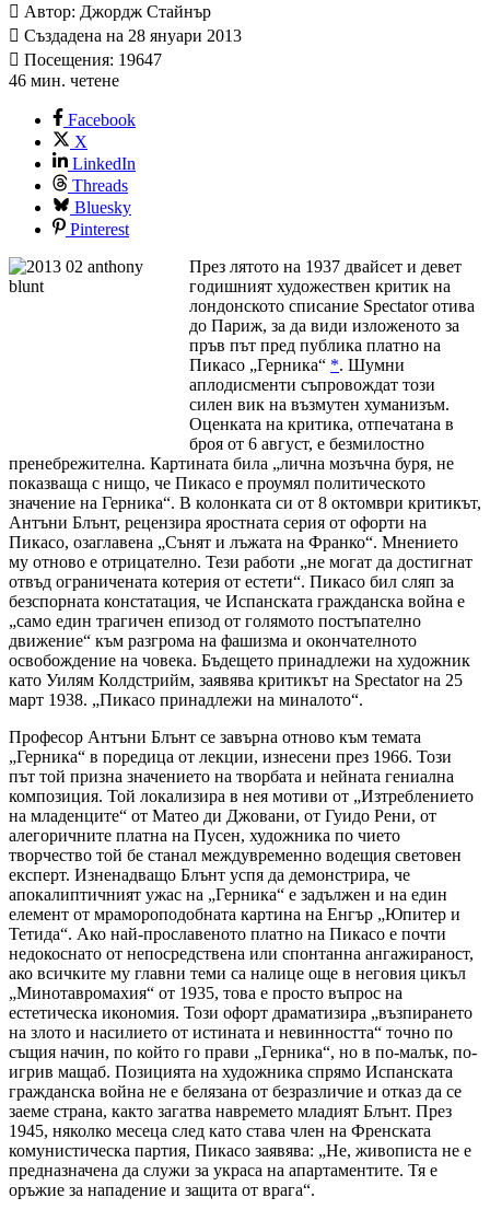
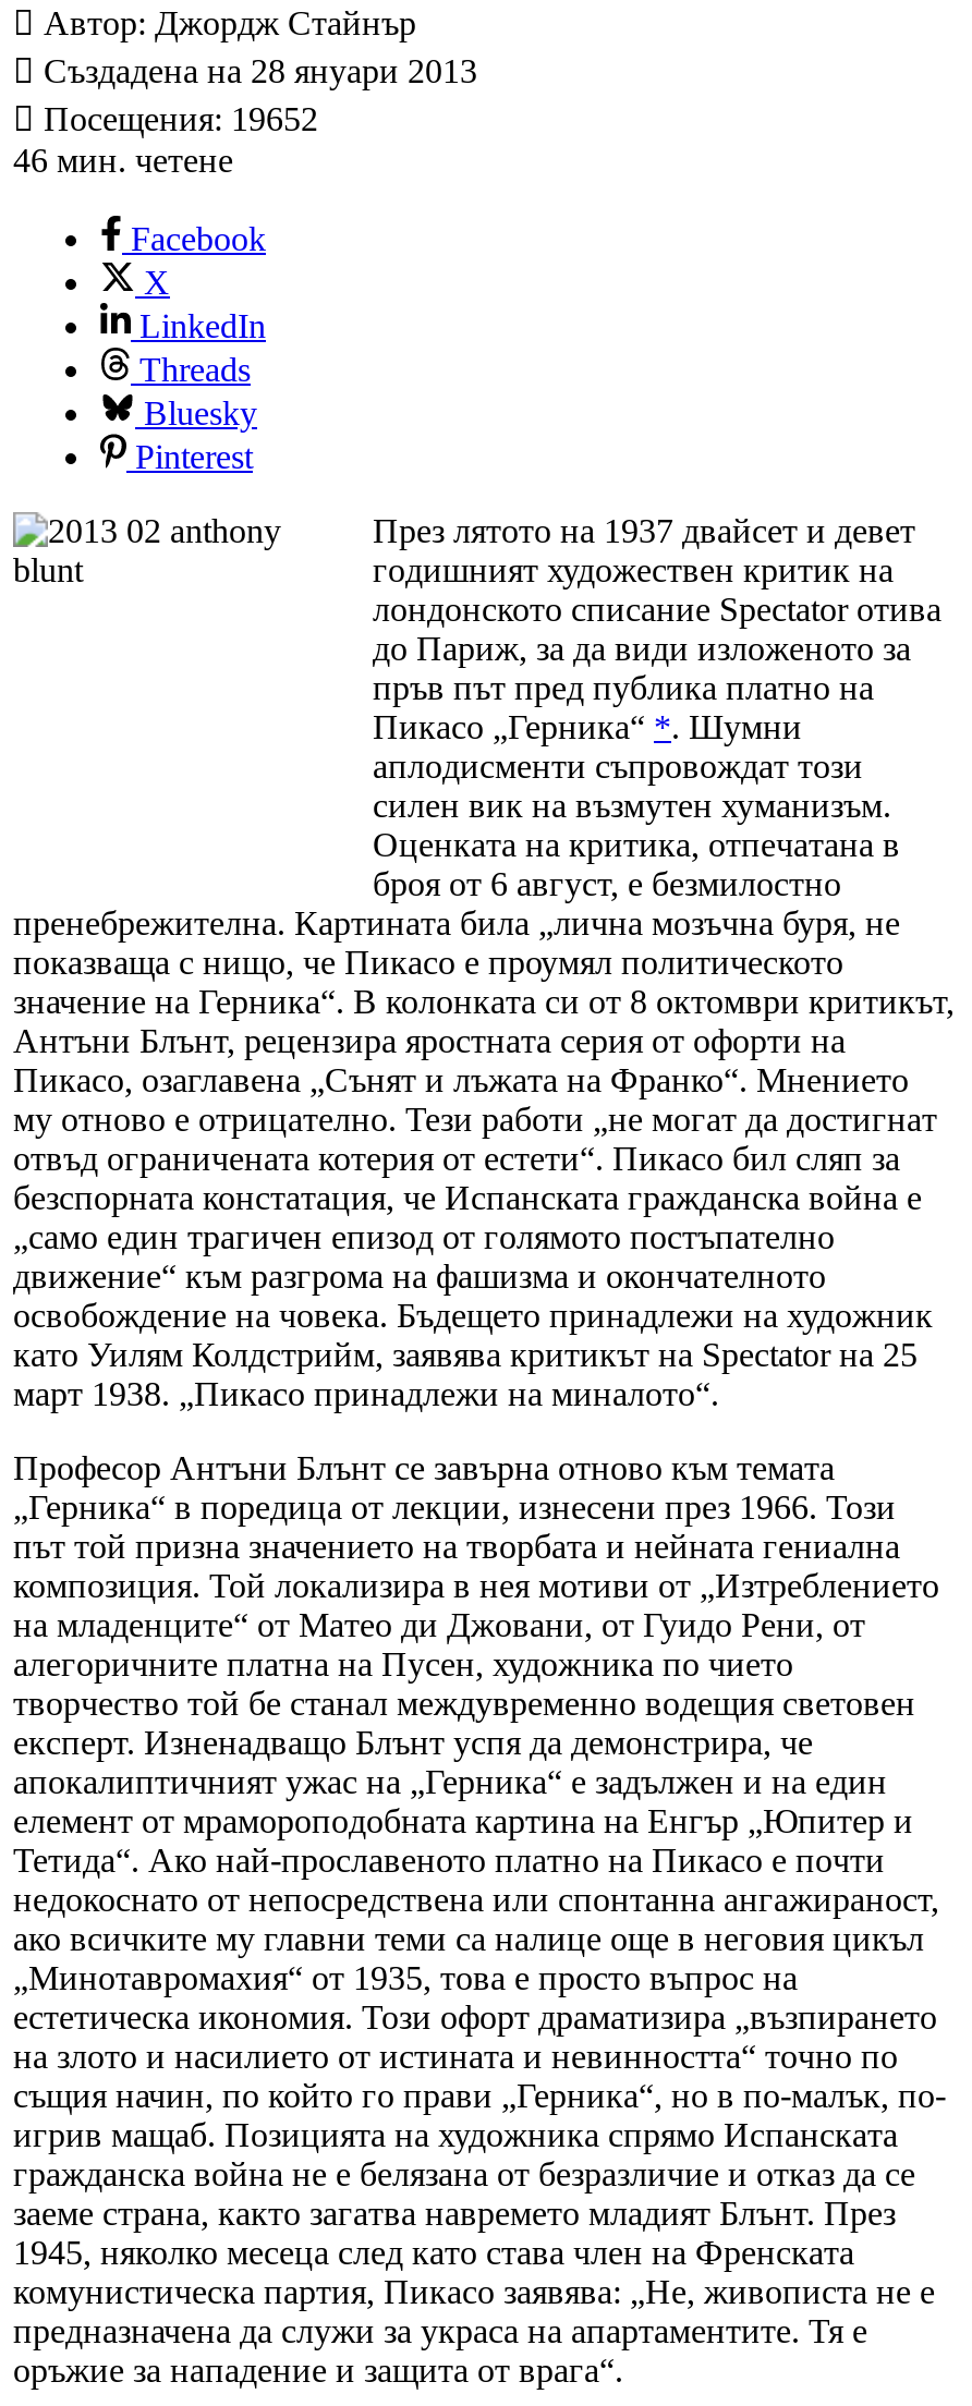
- Посещения: 19647
+ Посещения: 19652
